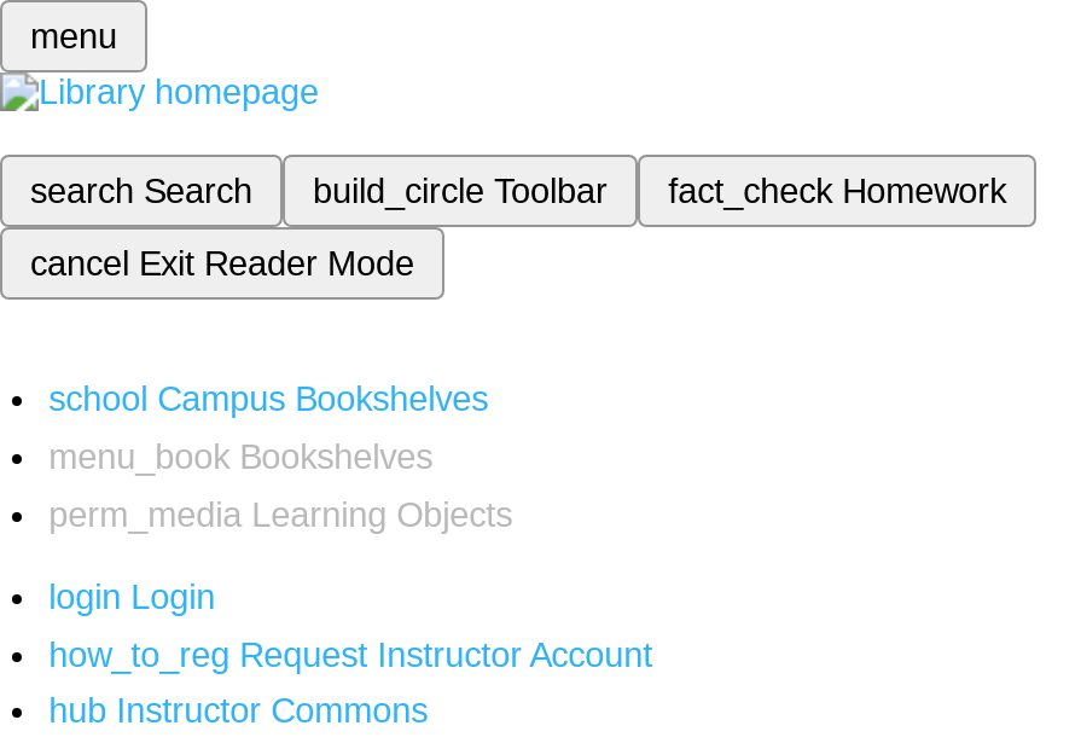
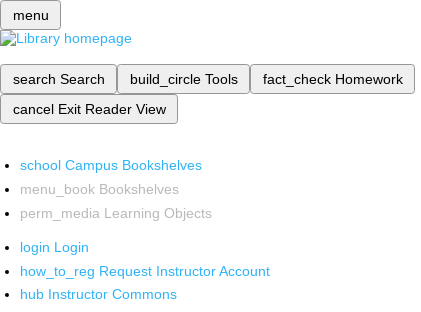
- build_circle Toolbar
+ build_circle Tools

- cancel Exit Reader Mode
+ cancel Exit Reader View
